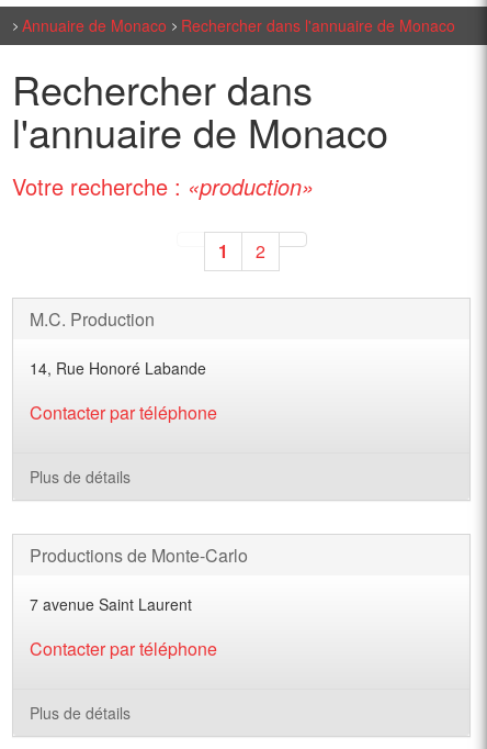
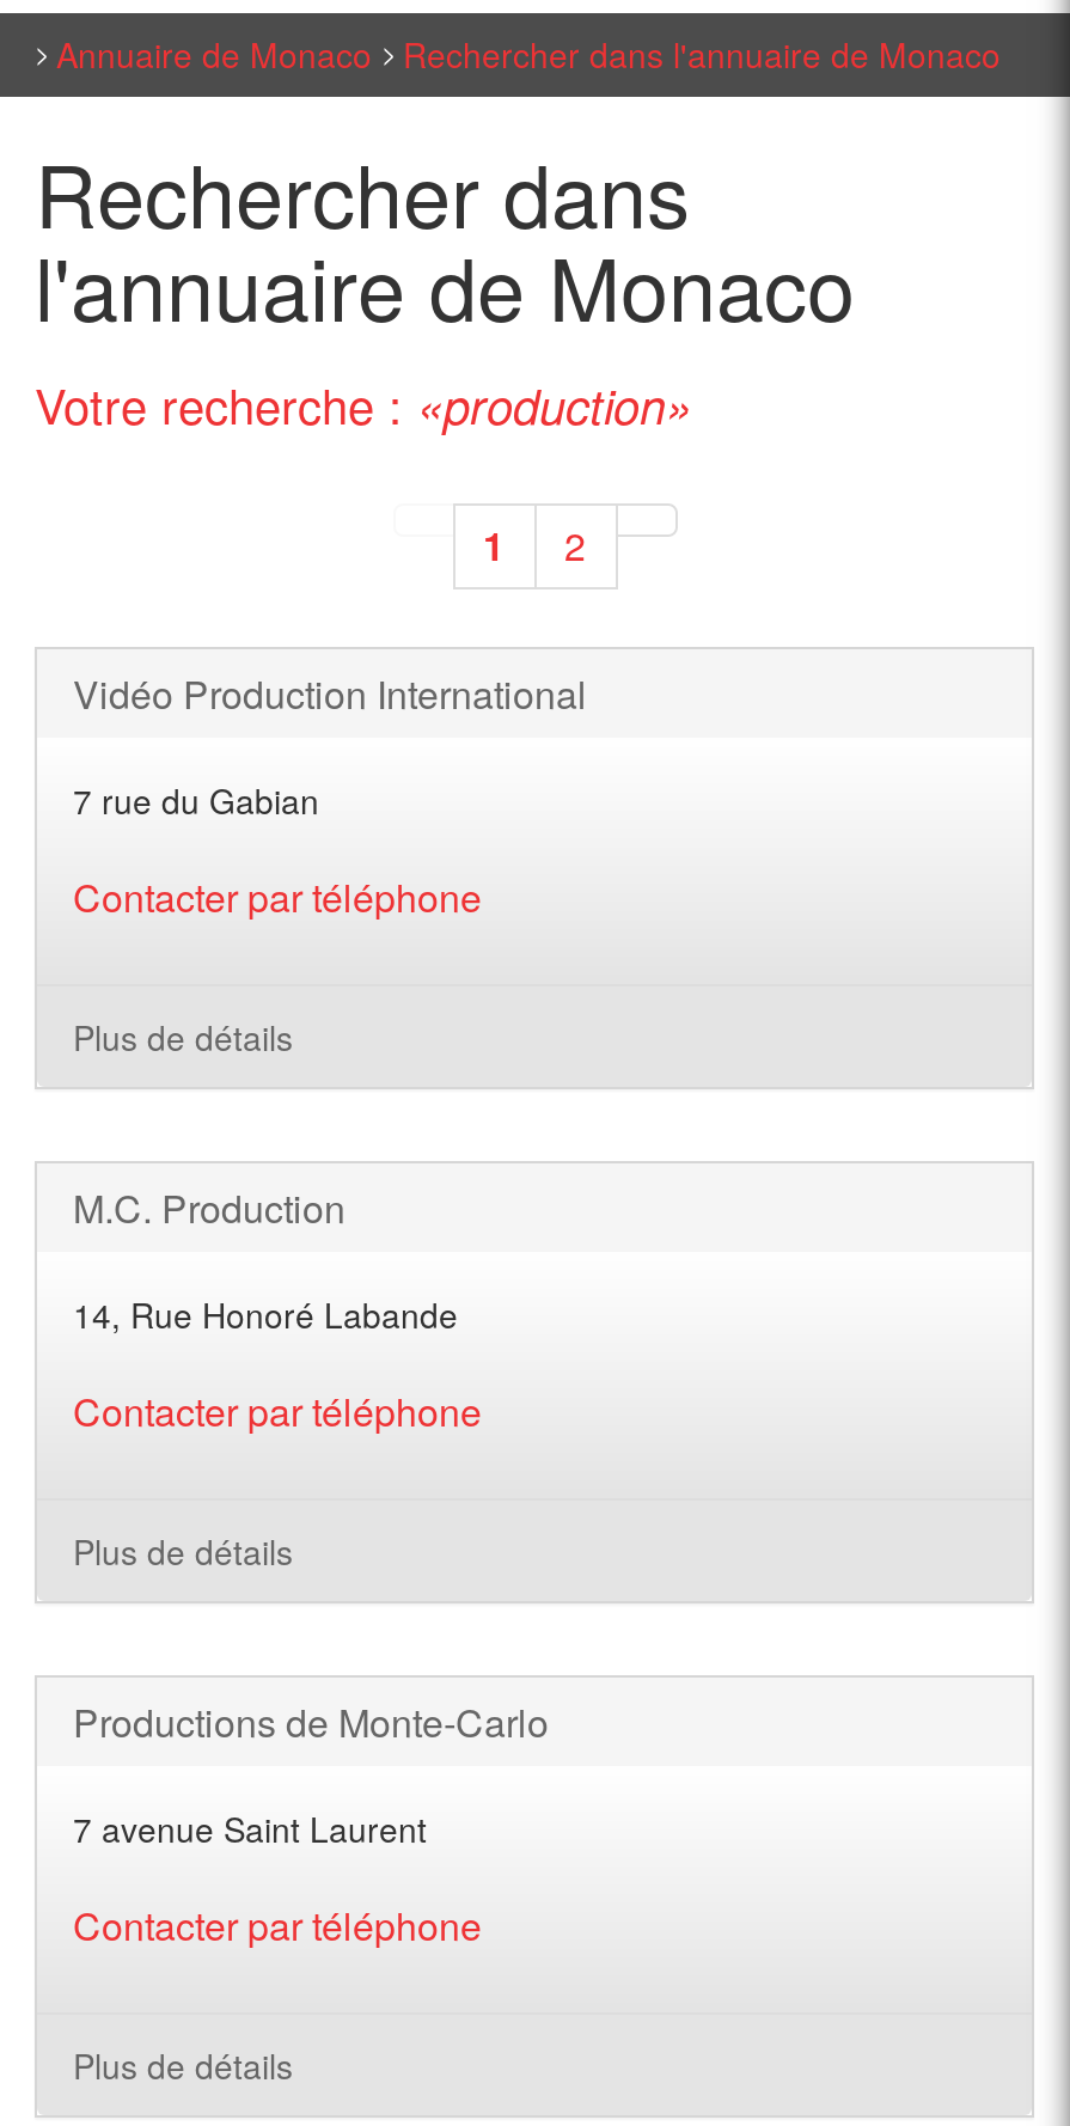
+ Vidéo Production International
+ 7 rue du Gabian
+ Contacter par téléphone
+ Plus de détails
